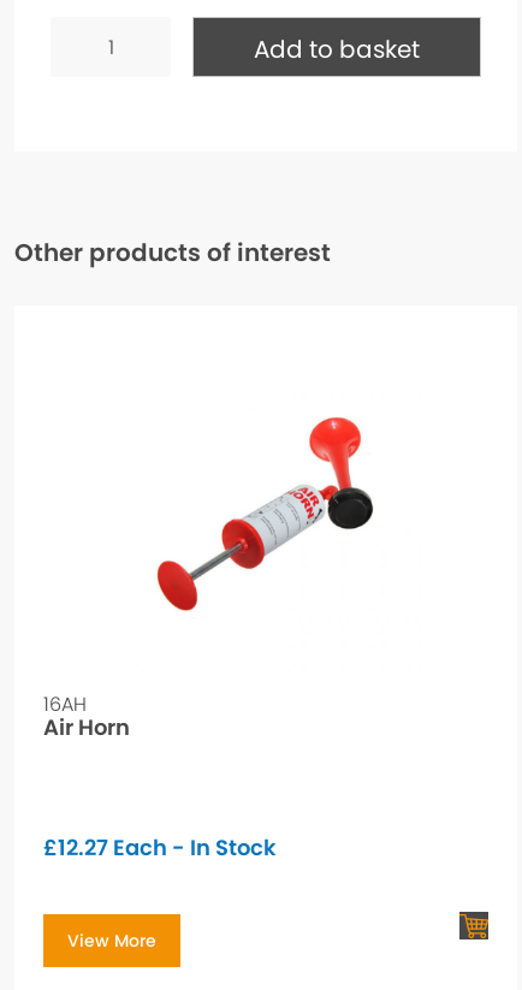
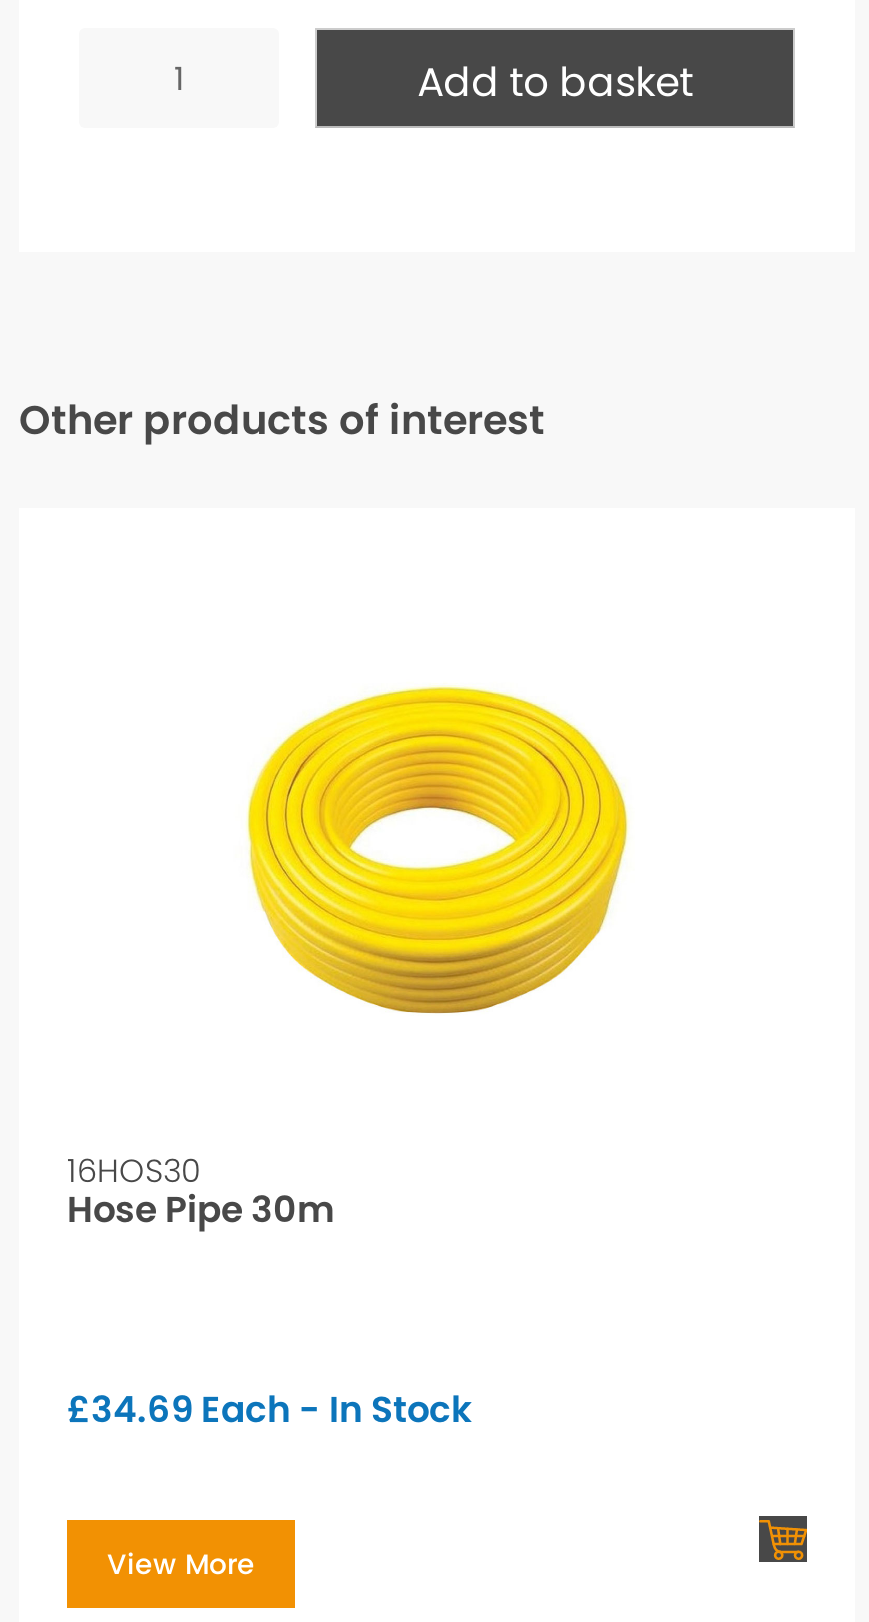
- [image]
+ [image]

- 16AH
- Air Horn
+ 16HOS30
+ Hose Pipe 30m

- £12.27 Each - In Stock
+ £34.69 Each - In Stock
